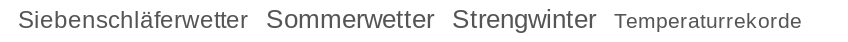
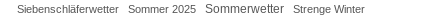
- Sommerwetter Strengwinter
- Temperaturrekorde
+ Sommer 2025
+ Sommerwetter
+ Strenge Winter
